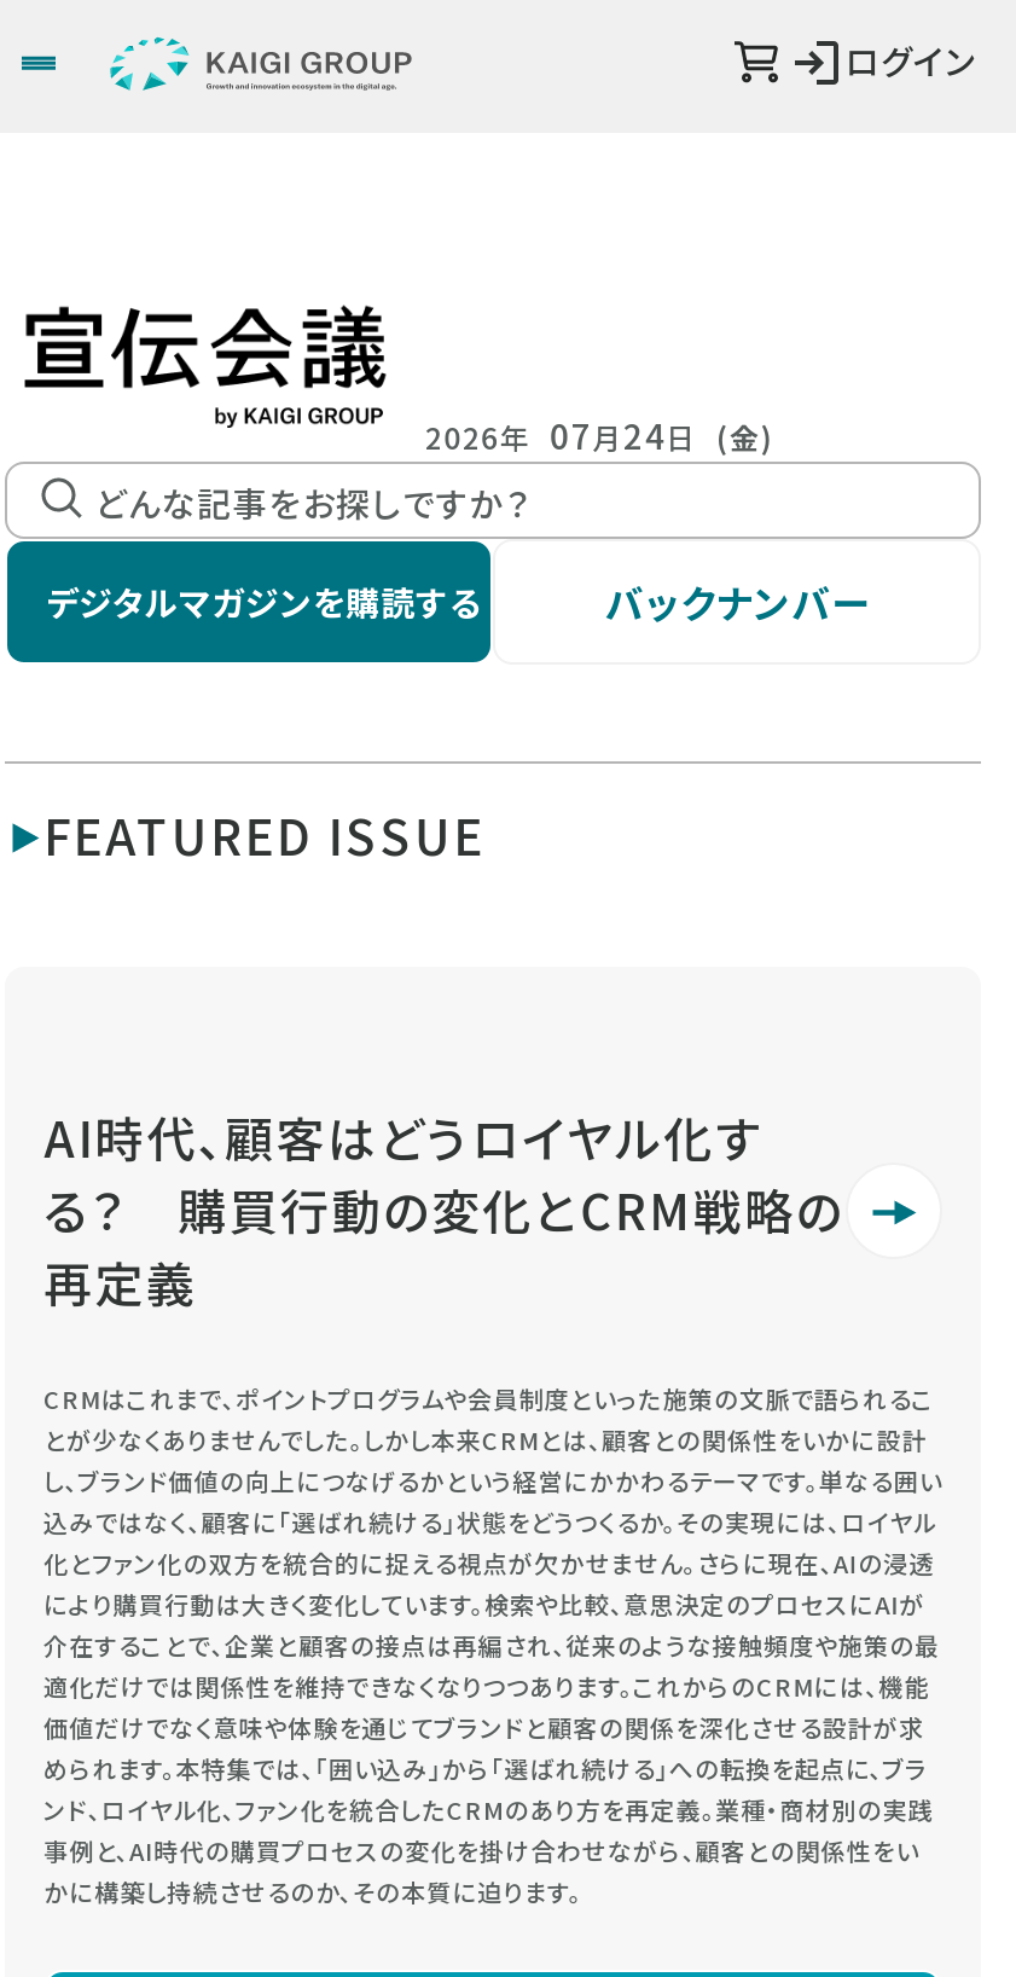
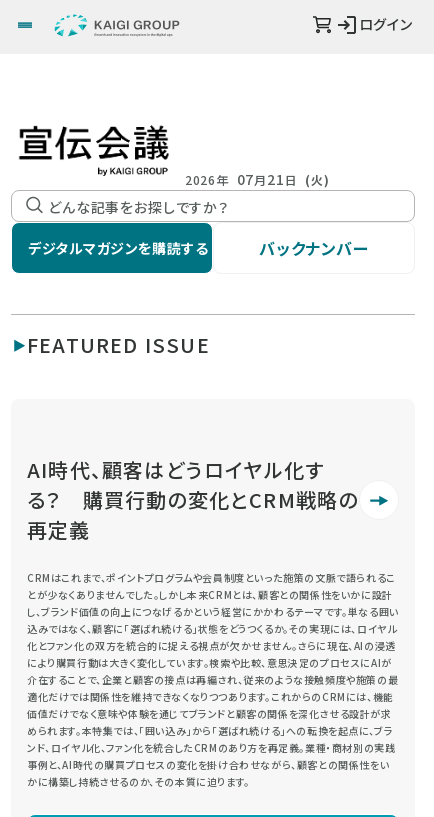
- 2026年 07月24日 (金)
+ 2026年 07月21日 (火)
